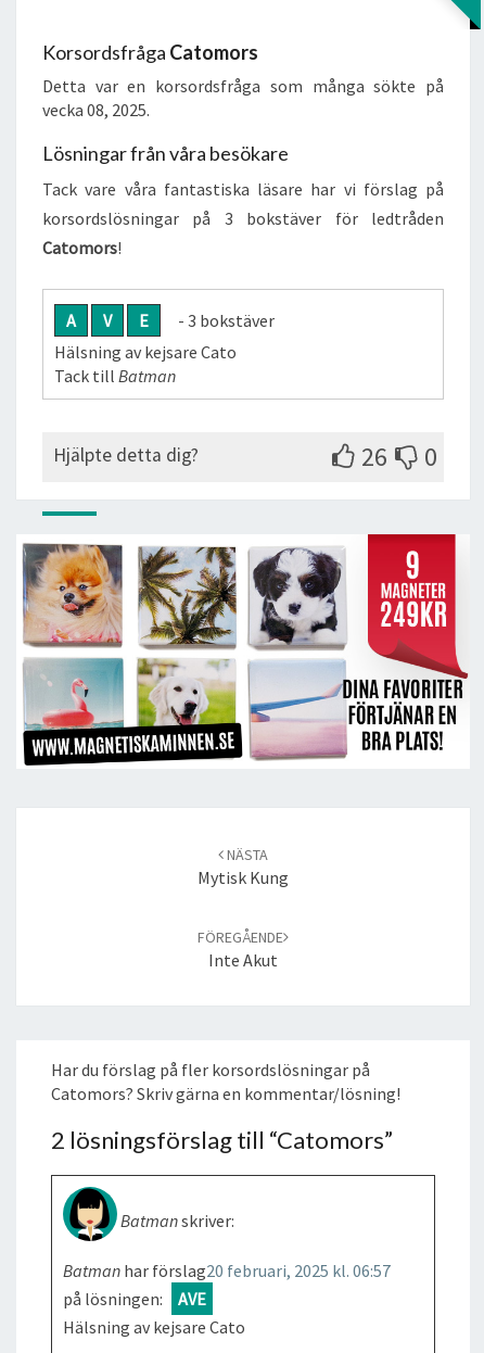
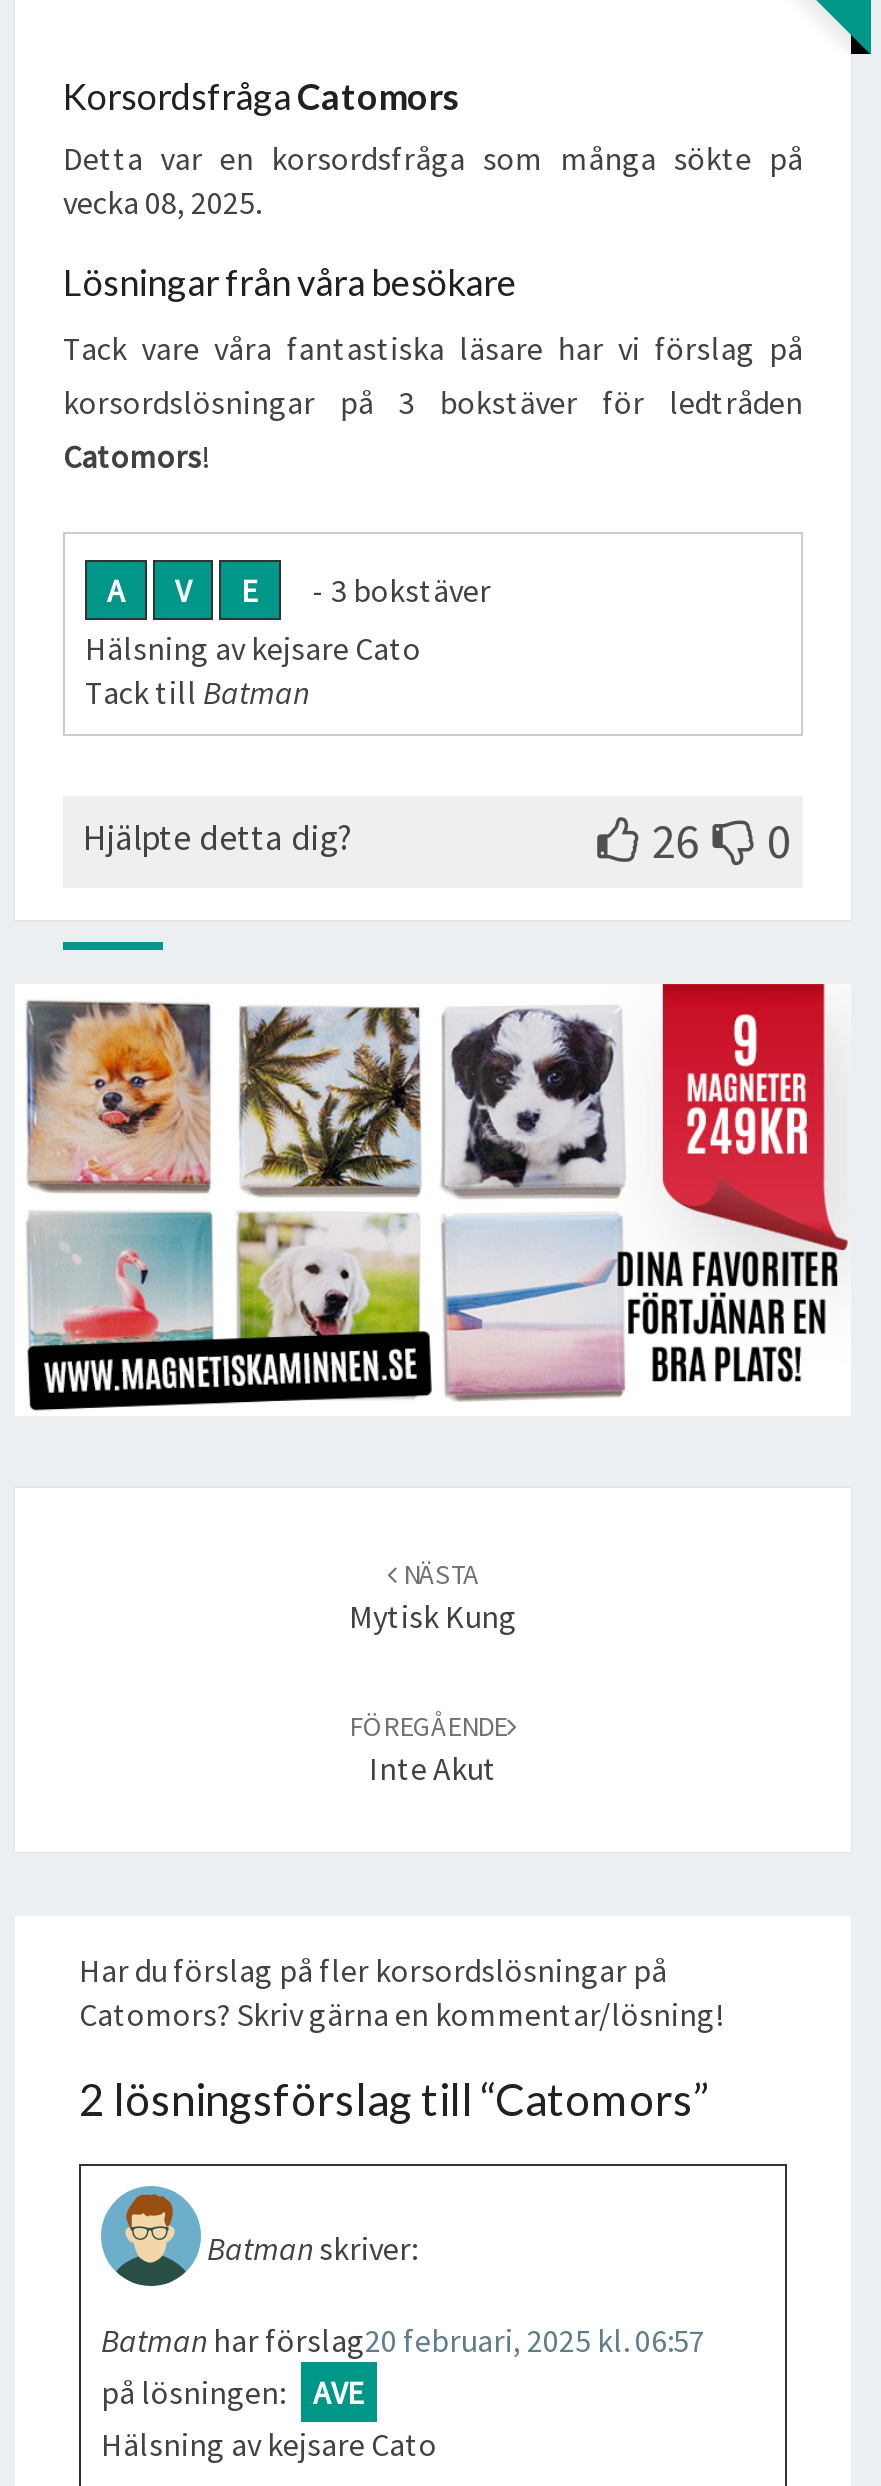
- [image]
+ [image]
